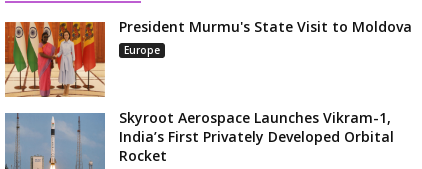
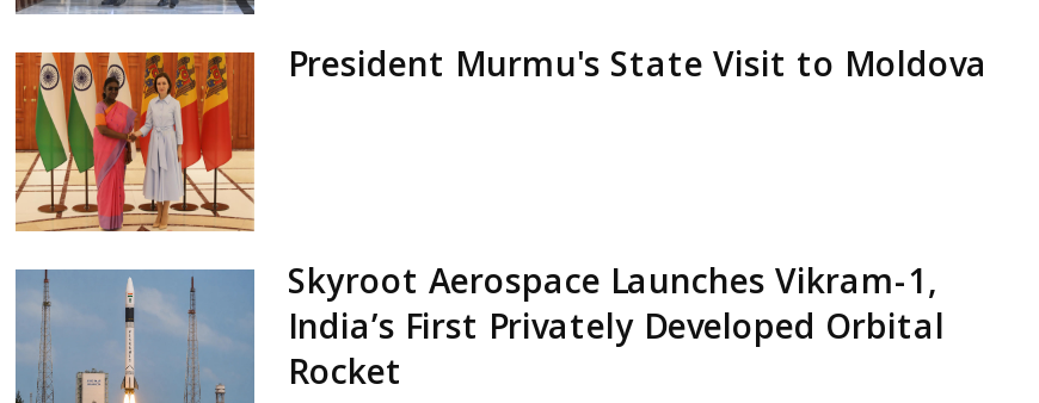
- Europe
